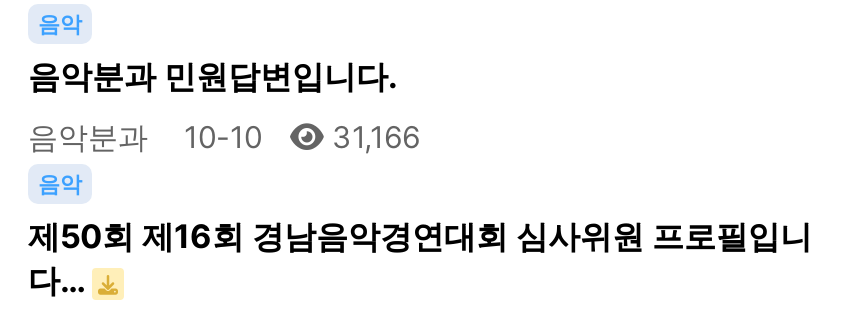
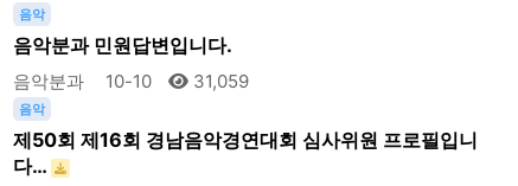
- 음악분과 10-10 31,166
+ 음악분과 10-10 31,059
